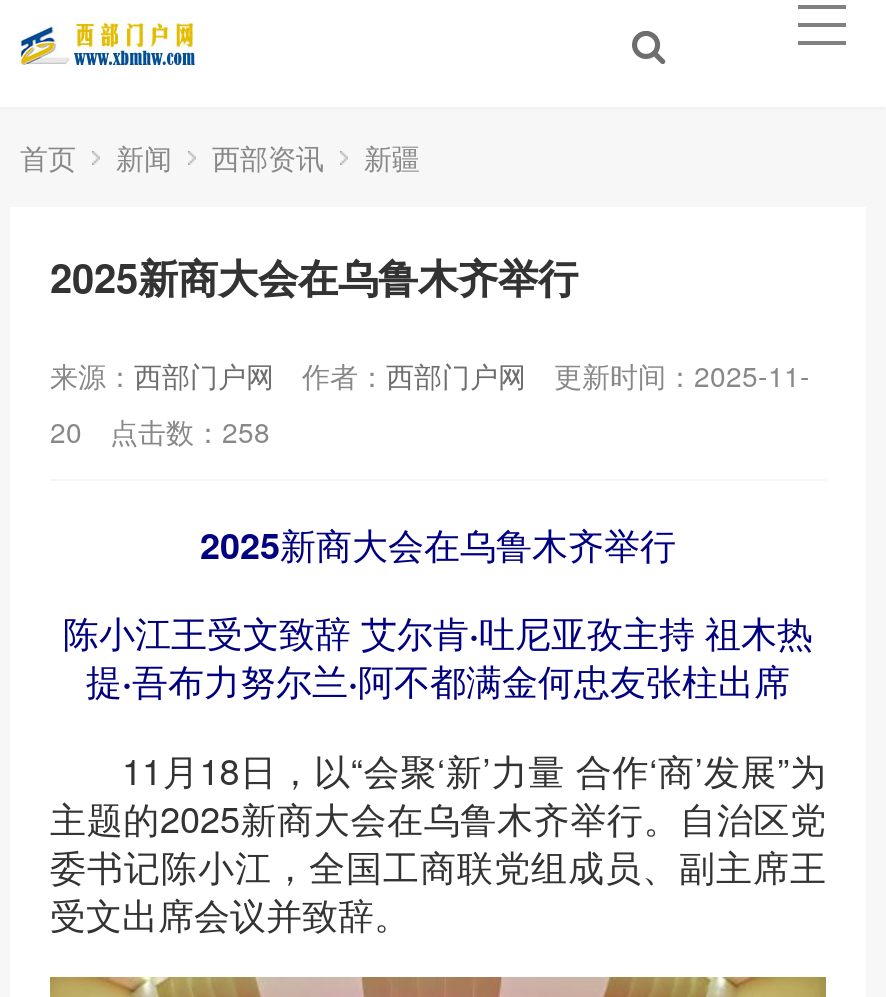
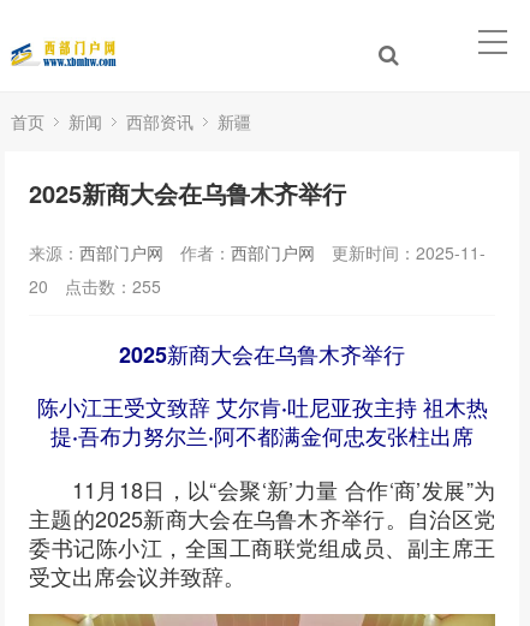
- 20 点击数：258
+ 20 点击数：255
